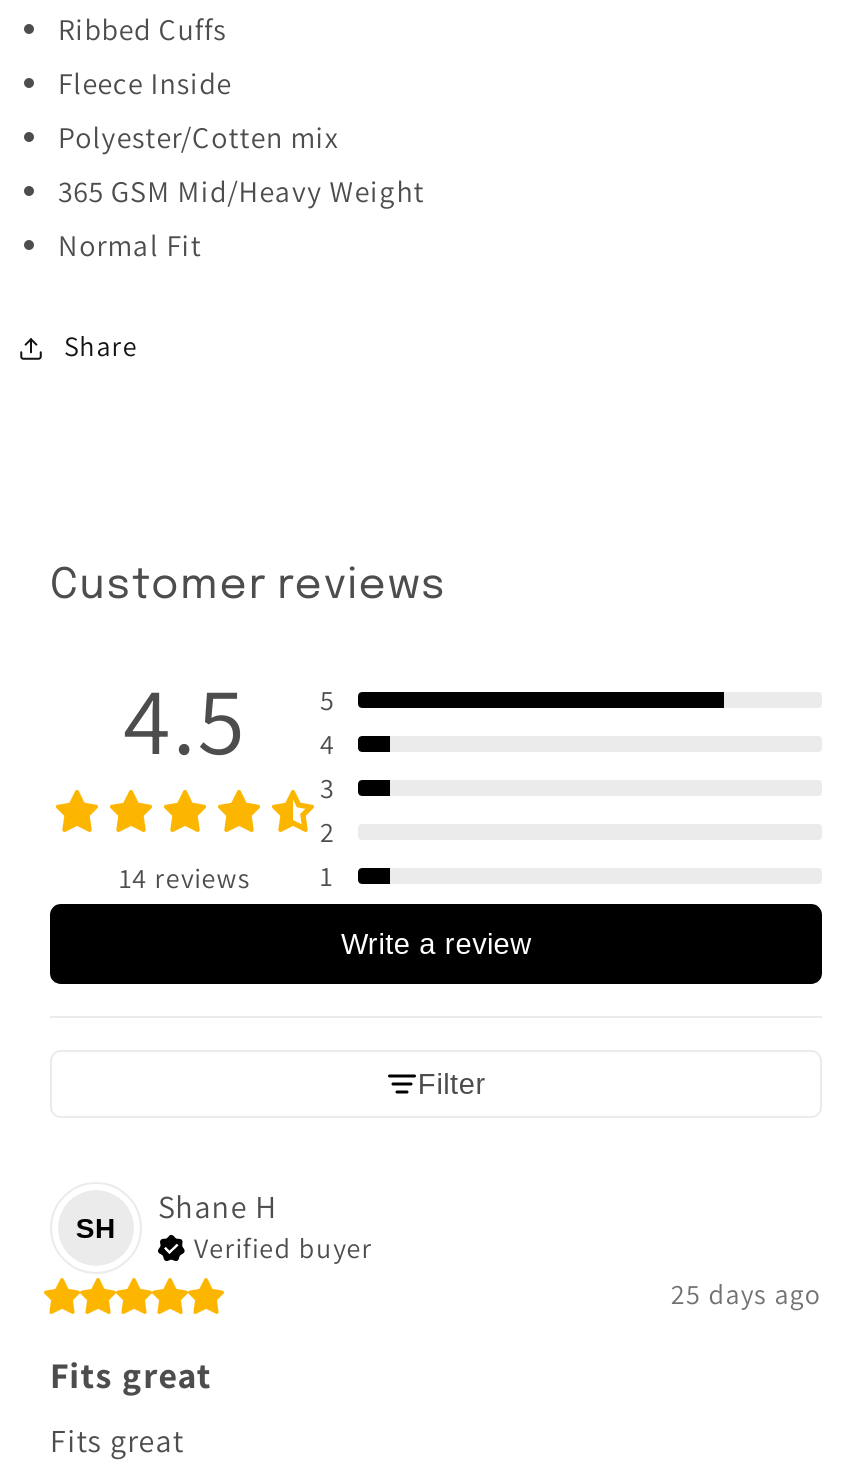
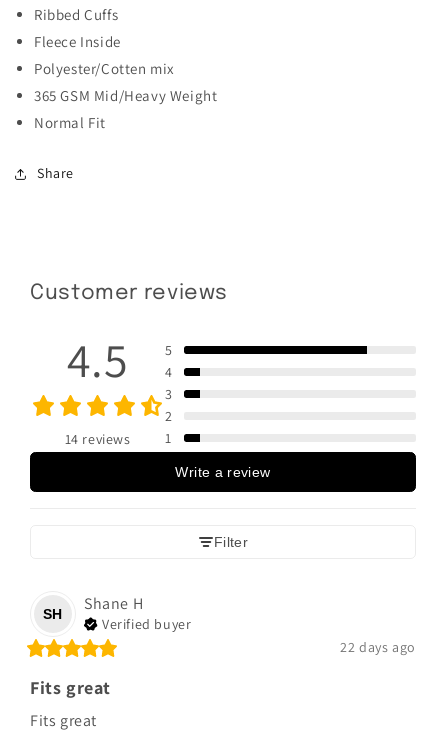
- 25 days ago
+ 22 days ago
